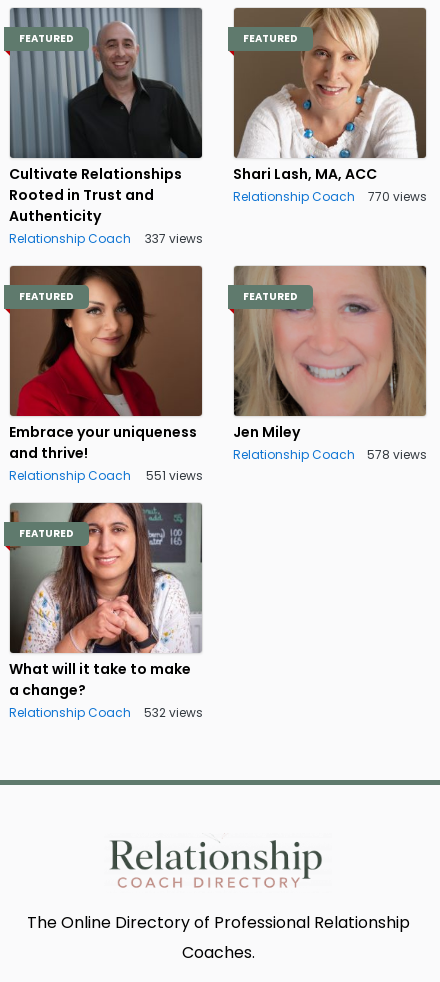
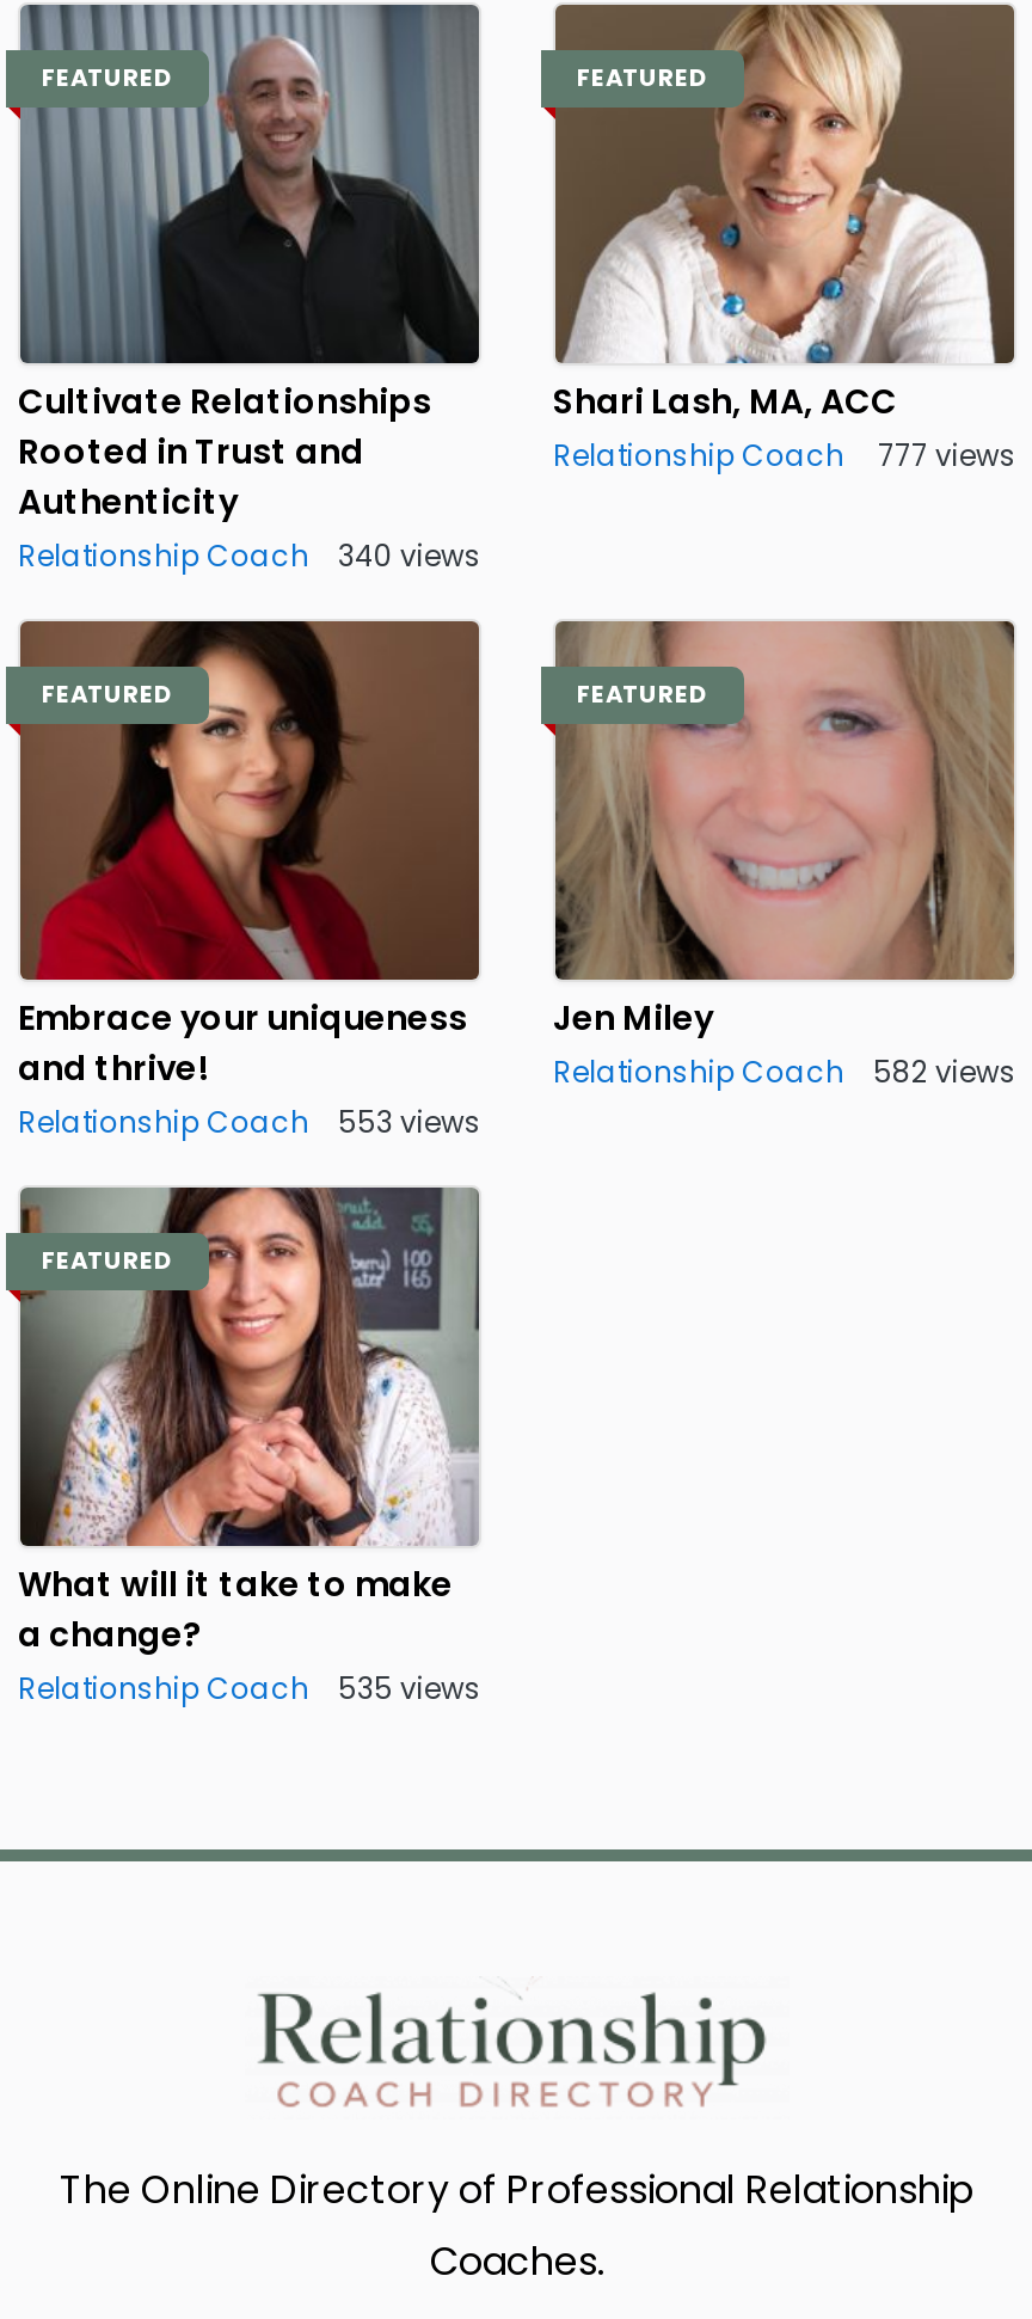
- Relationship Coach 770 views
+ Relationship Coach 777 views

- Relationship Coach 337 views
+ Relationship Coach 340 views

- Relationship Coach 578 views
+ Relationship Coach 582 views

- Relationship Coach 551 views
+ Relationship Coach 553 views

- Relationship Coach 532 views
+ Relationship Coach 535 views
